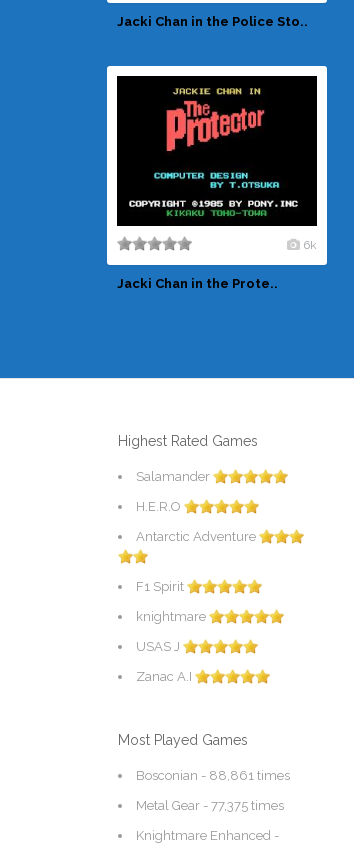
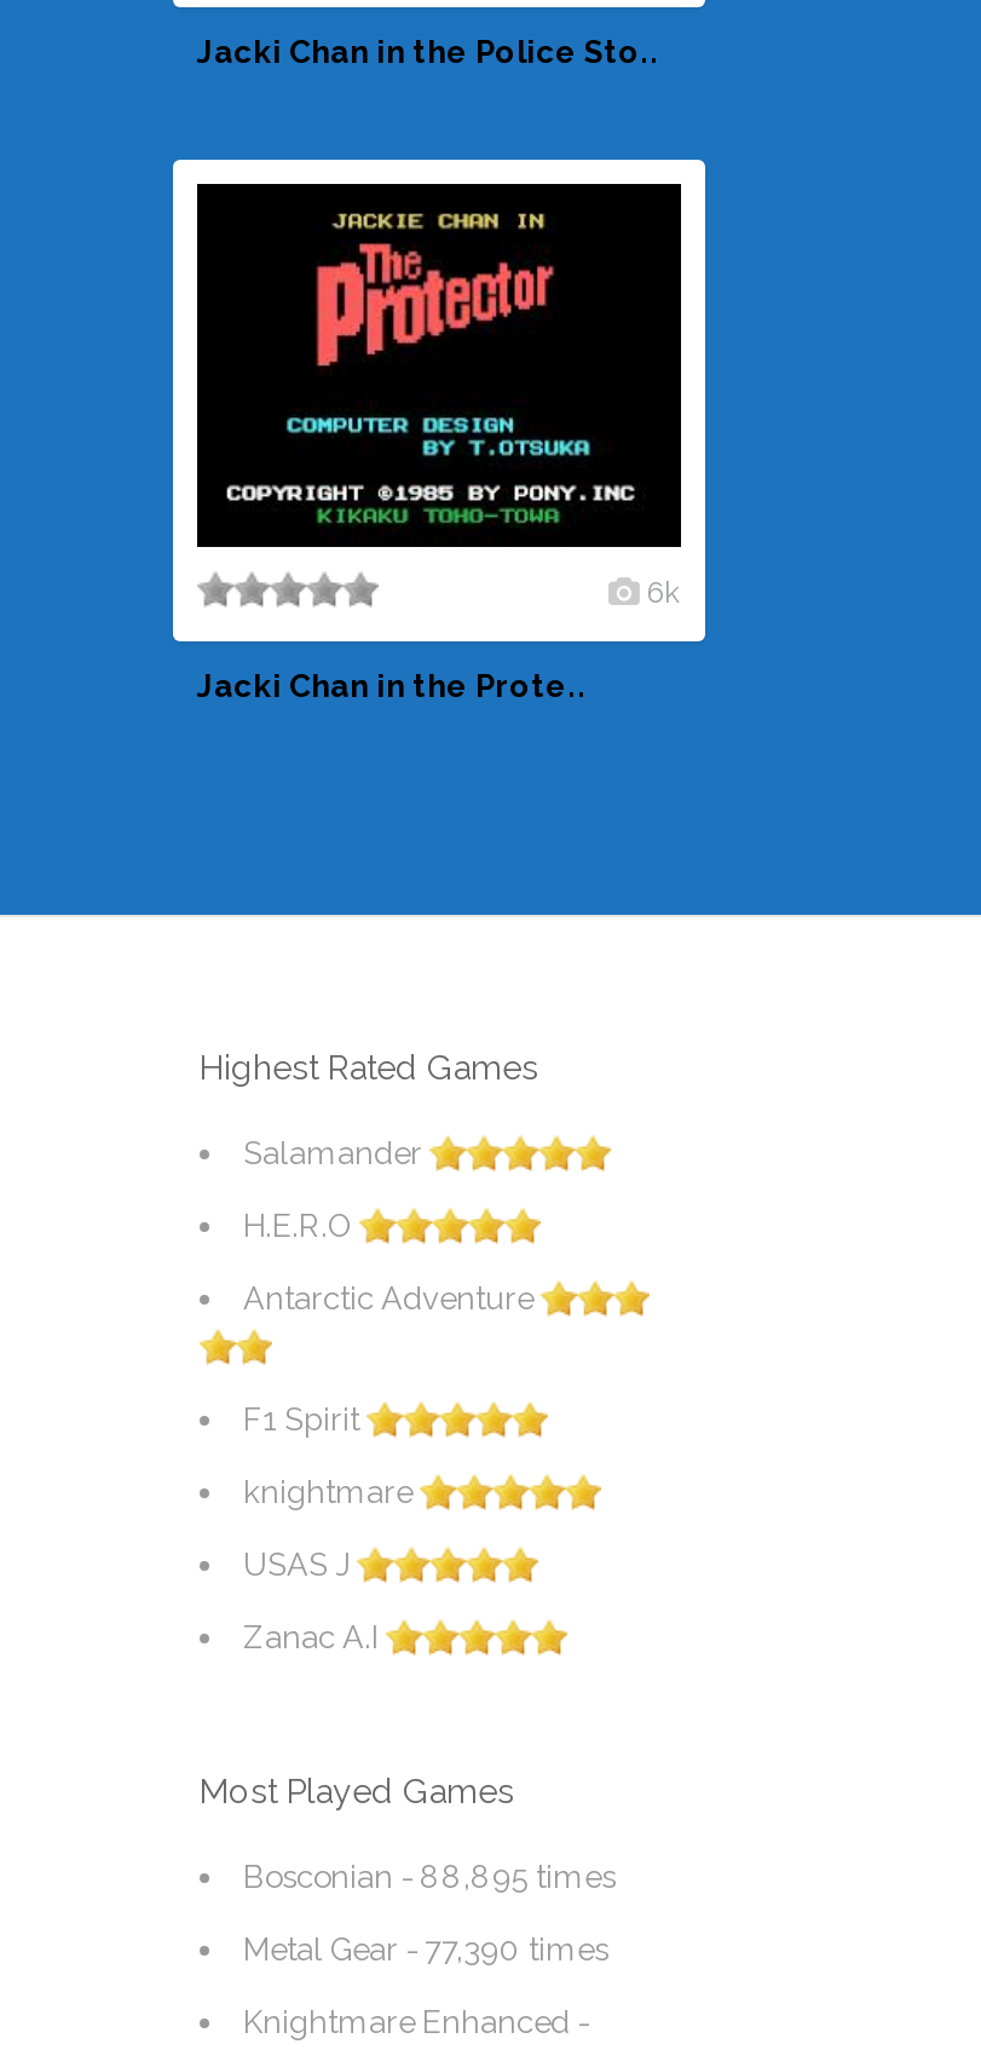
- Bosconian - 88,861 times
+ Bosconian - 88,895 times

- Metal Gear - 77,375 times
+ Metal Gear - 77,390 times
